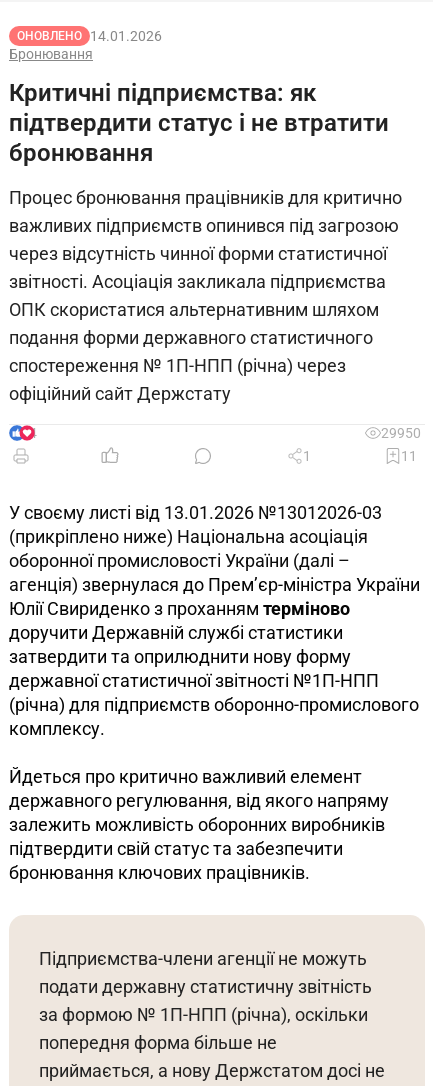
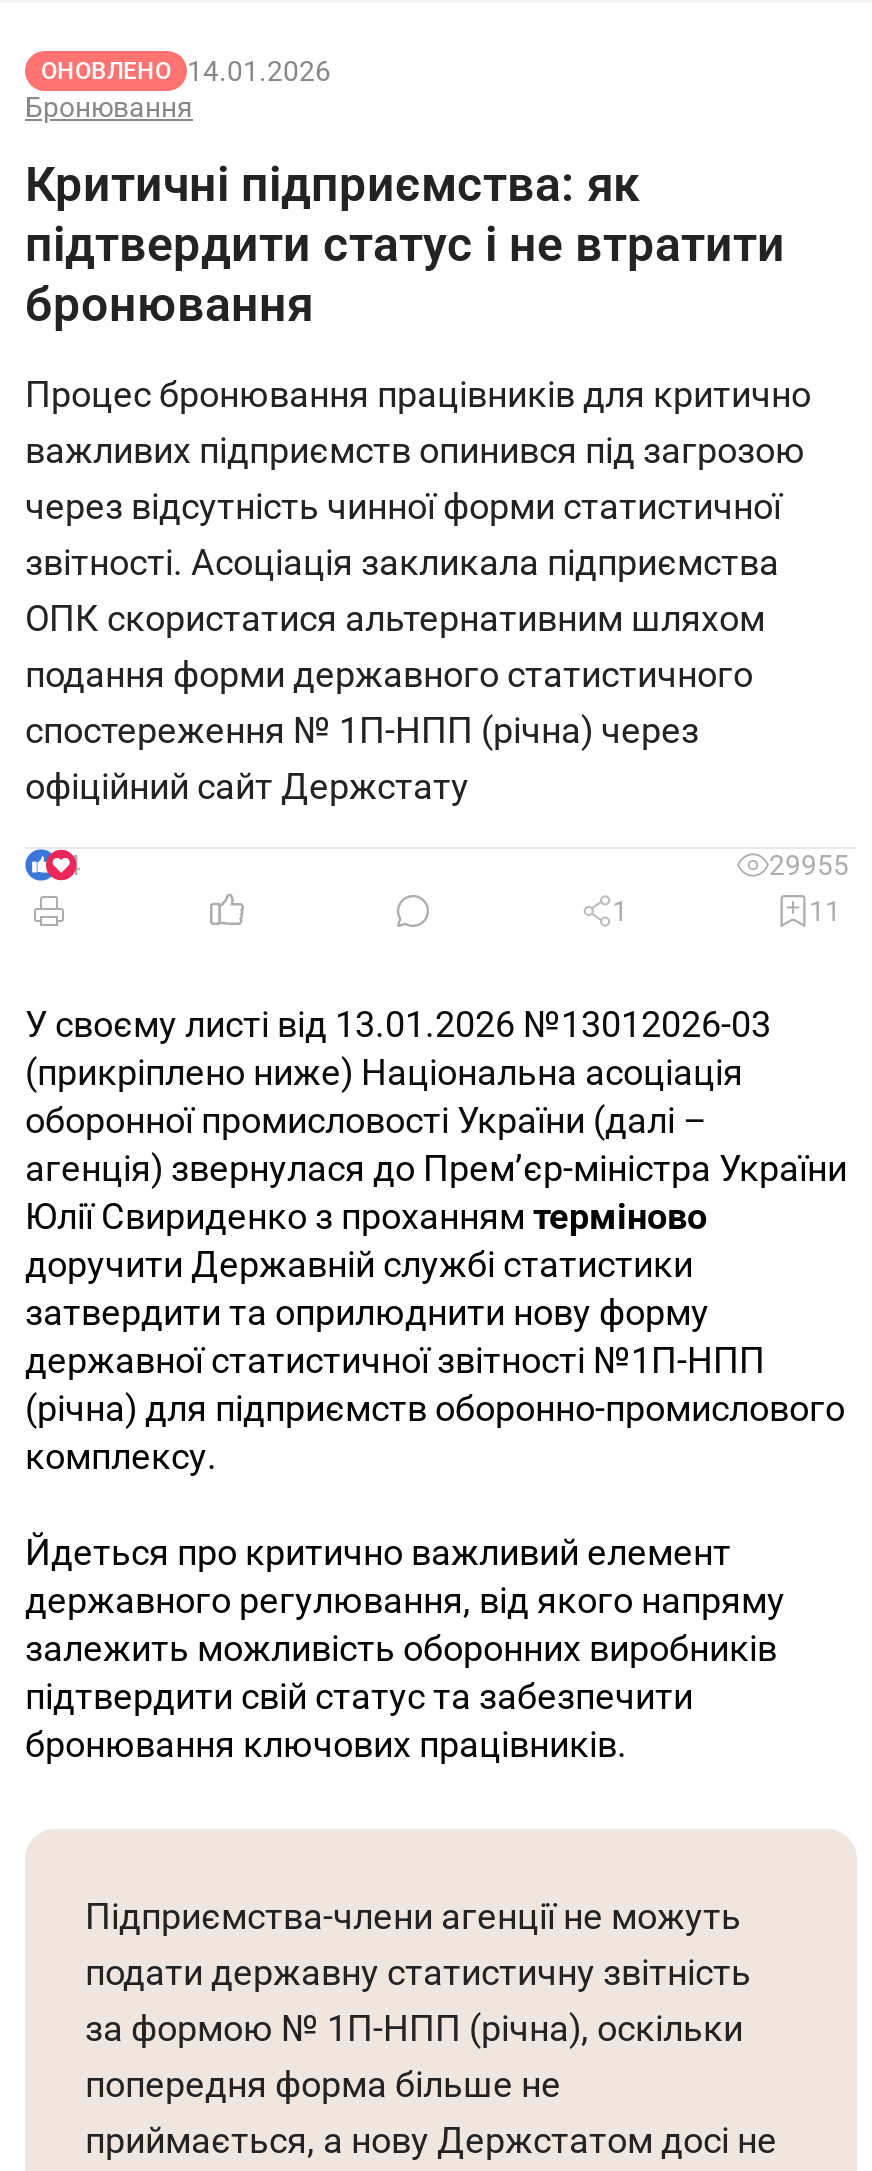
- 29950
+ 29955
